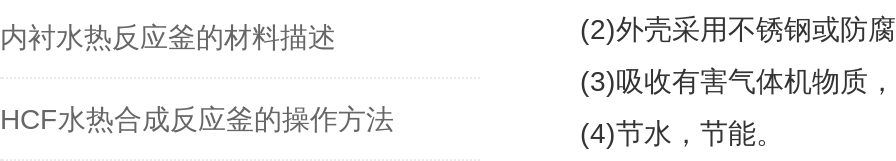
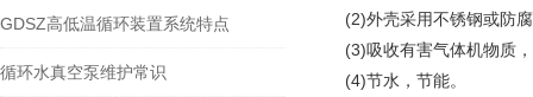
- 内衬水热反应釜的材料描述
+ GDSZ高低温循环装置系统特点

- HCF水热合成反应釜的操作方法
+ 循环水真空泵维护常识
